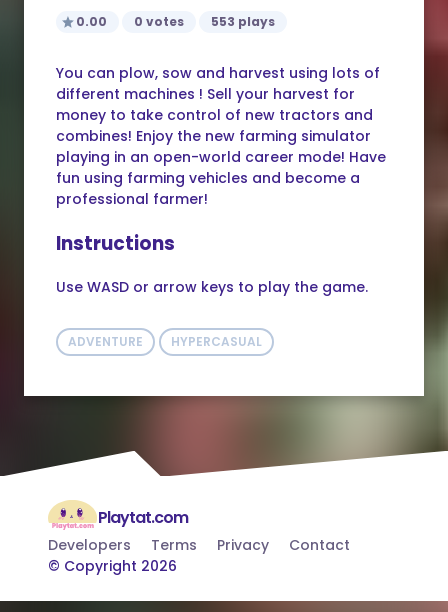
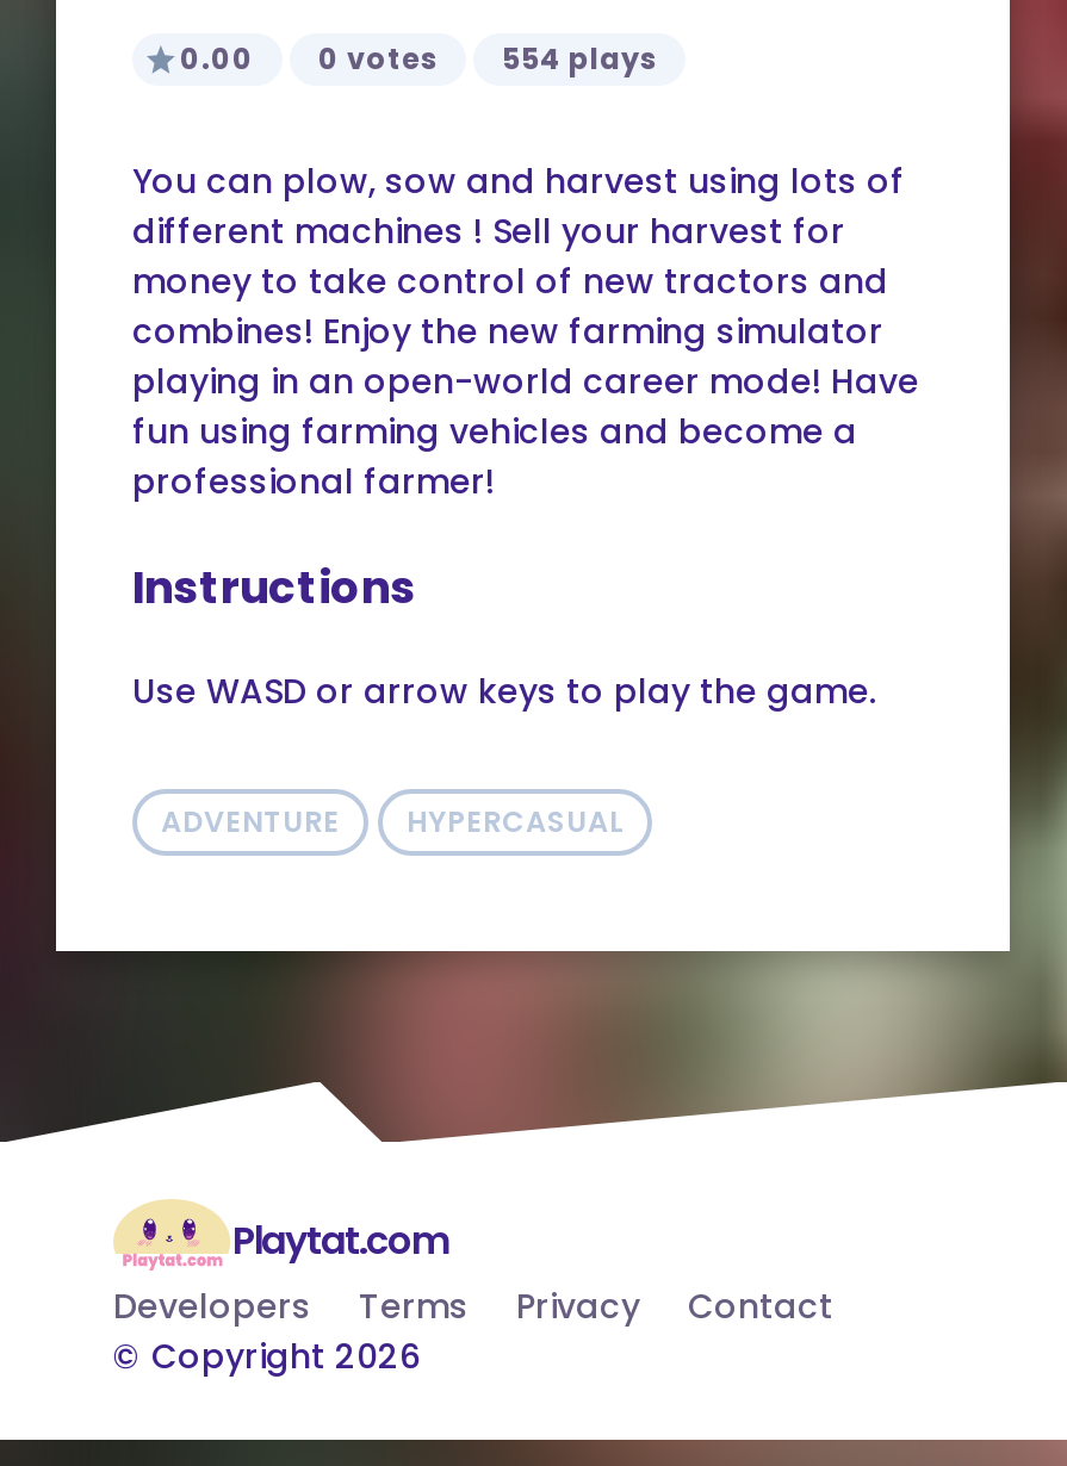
- 0.00 0 votes 553 plays
+ 0.00 0 votes 554 plays
